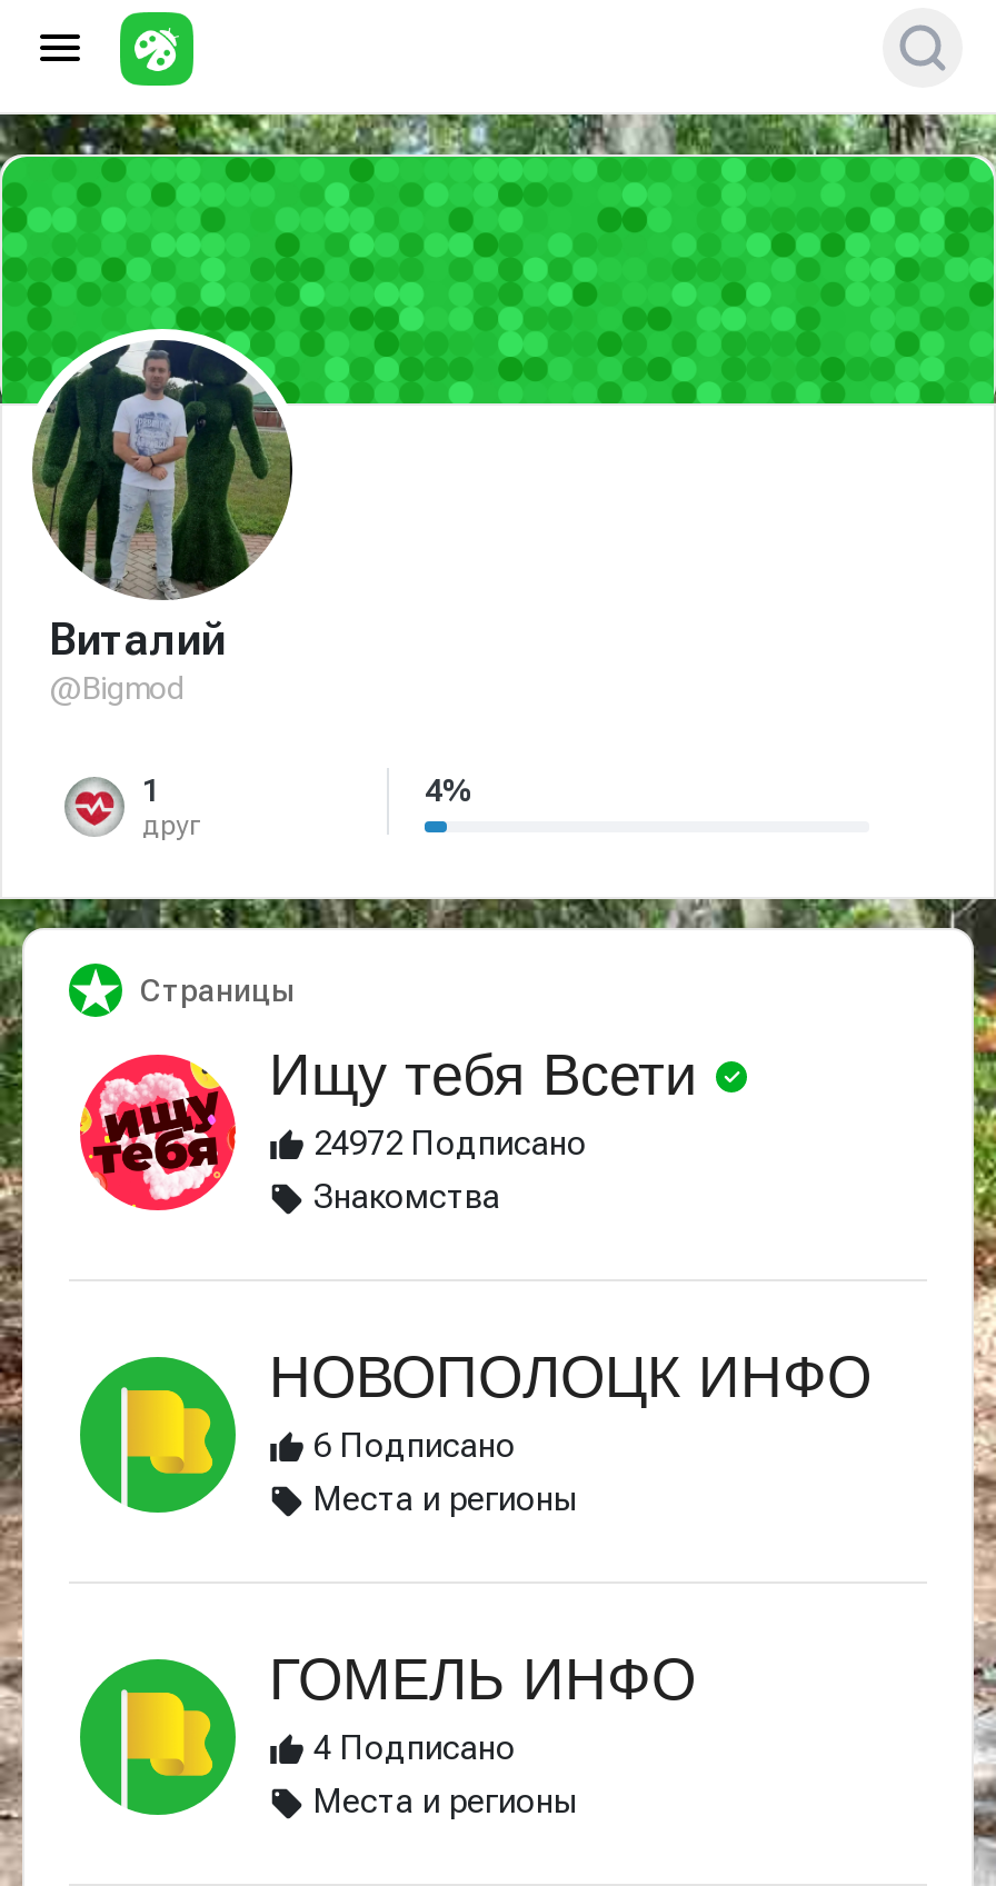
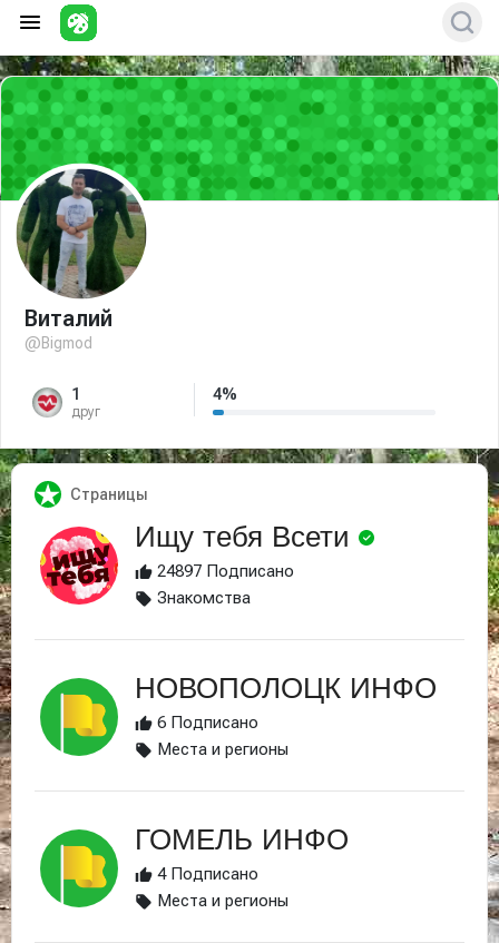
- 24972 Подписано
+ 24897 Подписано
